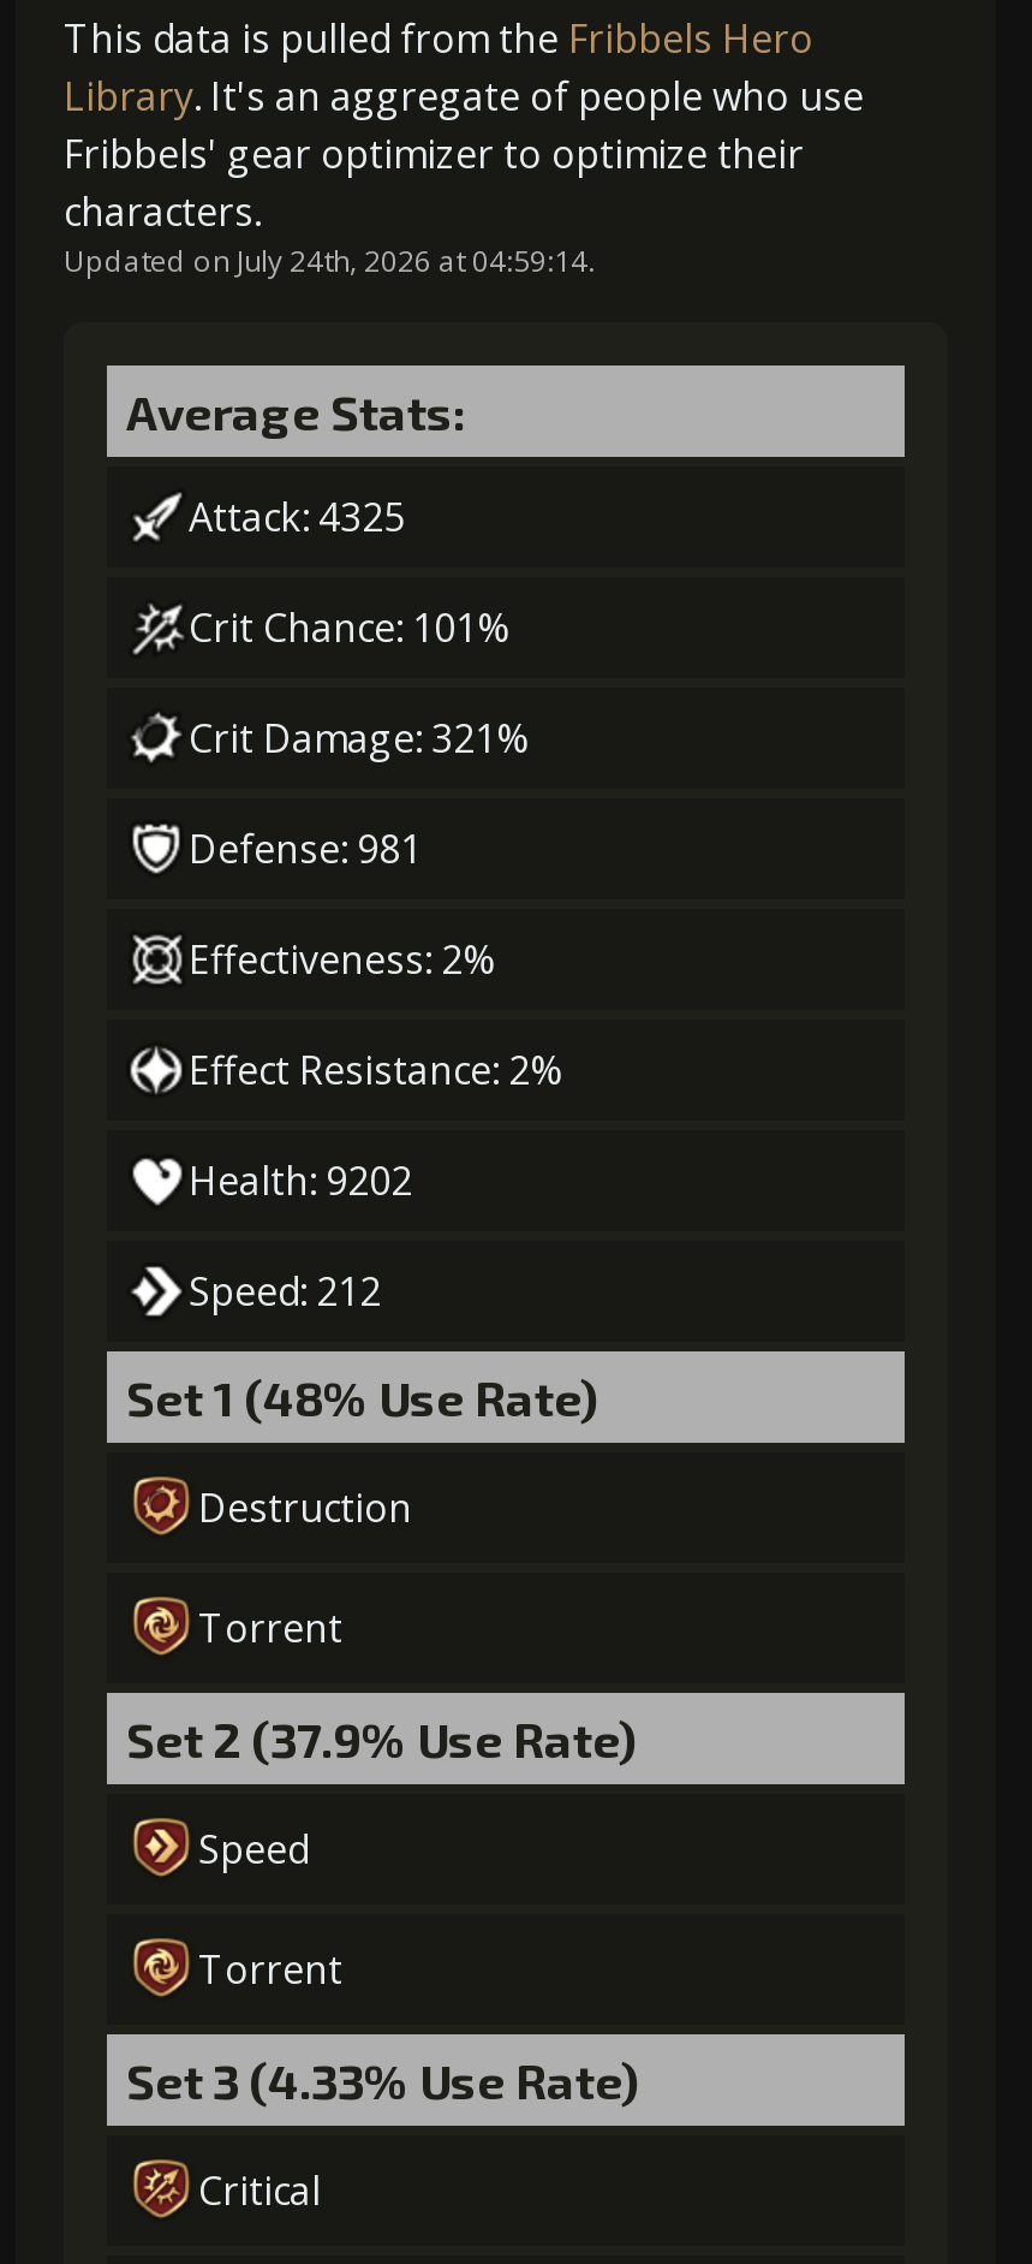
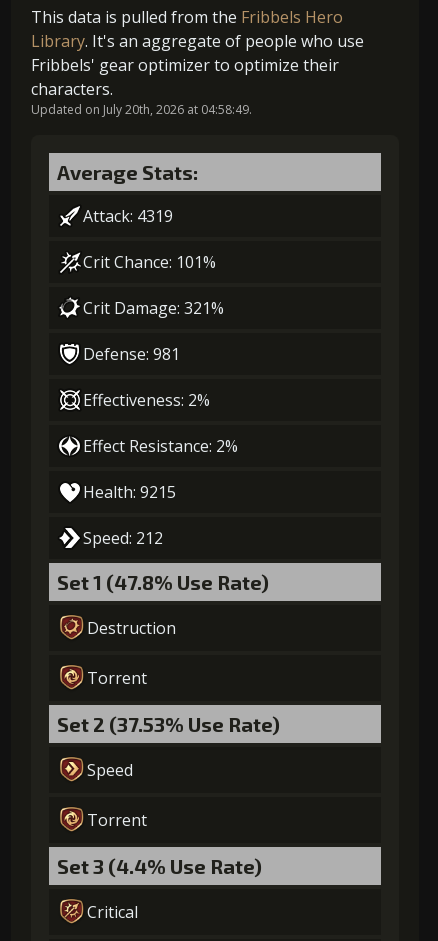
- Updated on July 24th, 2026 at 04:59:14.
+ Updated on July 20th, 2026 at 04:58:49.

- Attack: 4325
+ Attack: 4319

- Health: 9202
+ Health: 9215

- Set 1 (48% Use Rate)
+ Set 1 (47.8% Use Rate)

- Set 2 (37.9% Use Rate)
+ Set 2 (37.53% Use Rate)

- Set 3 (4.33% Use Rate)
+ Set 3 (4.4% Use Rate)
